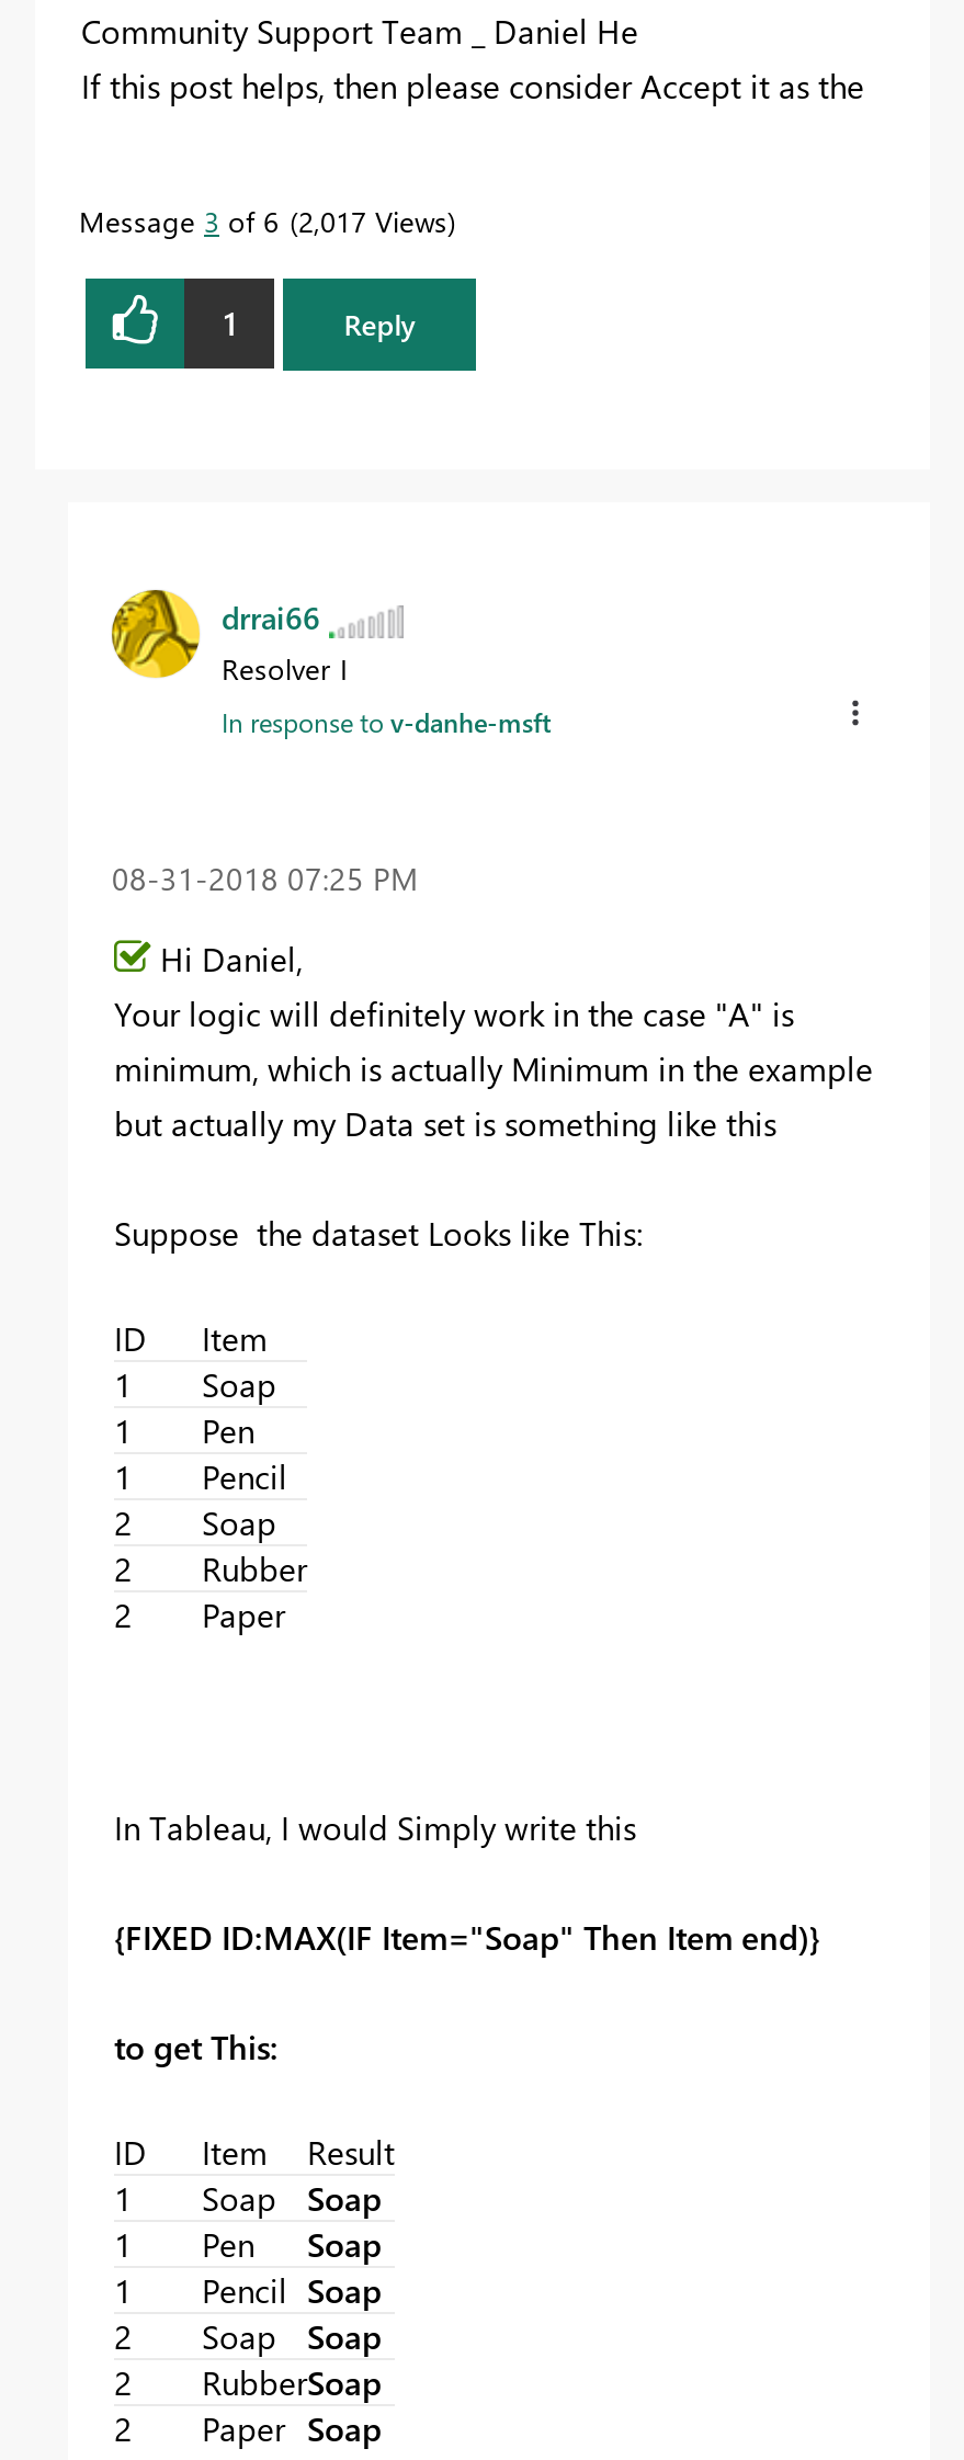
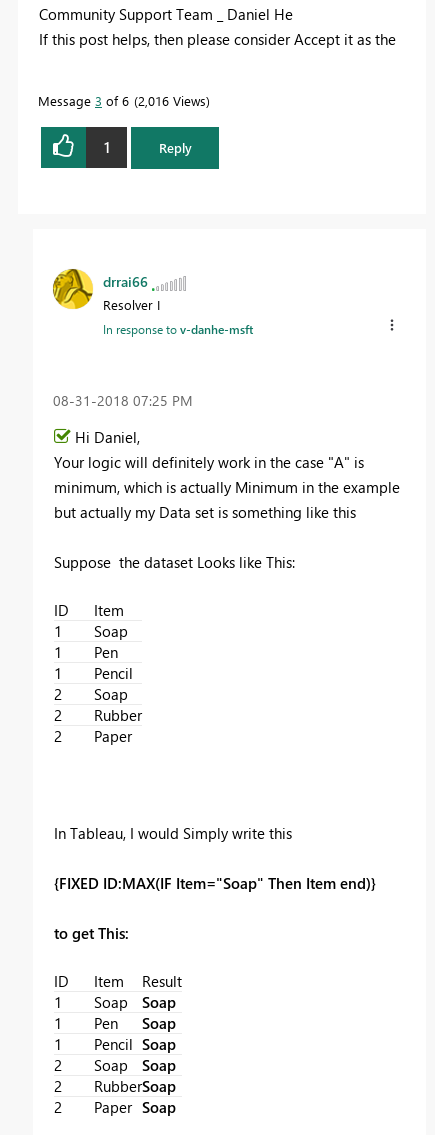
- Message 3 of 6 2,017 Views
+ Message 3 of 6 2,016 Views
